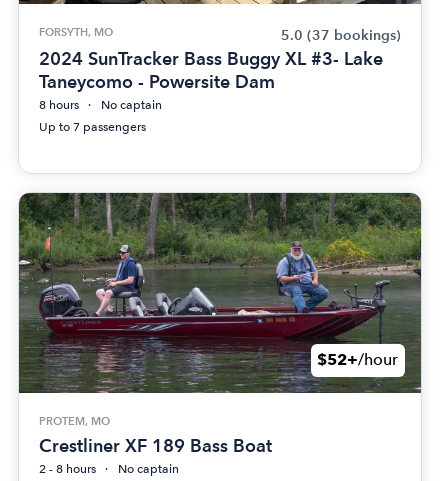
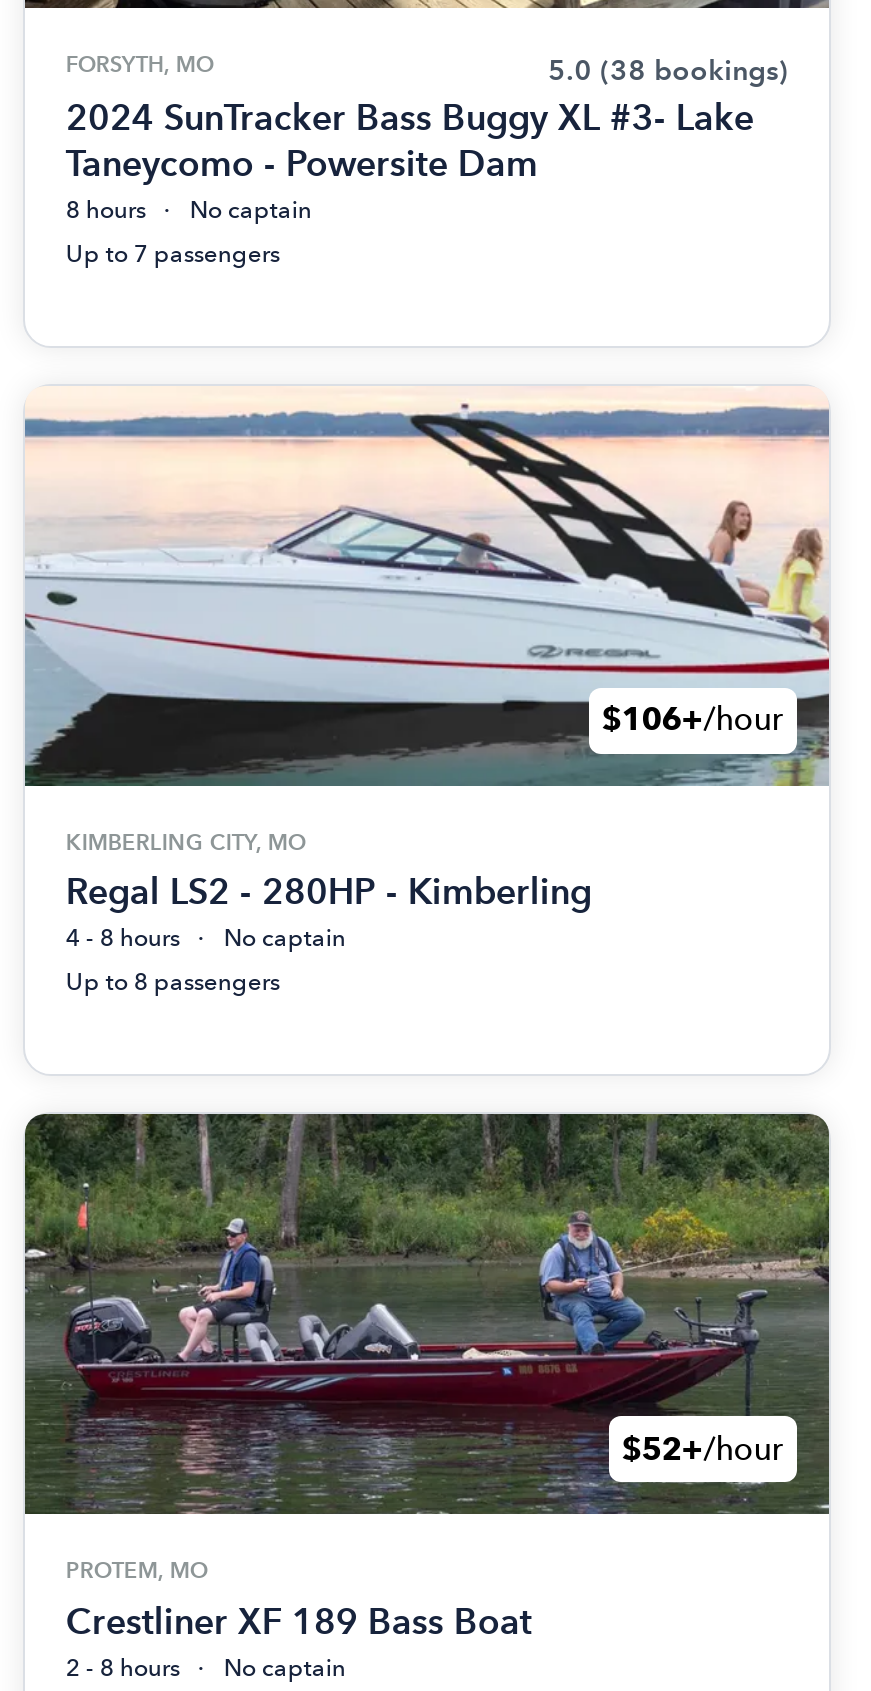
- 5.0 (37 bookings)
+ 5.0 (38 bookings)

+ [image]
+ $106+/hour
+ KIMBERLING CITY, MO
+ Regal LS2 - 280HP - Kimberling
+ 4 - 8 hours
+ No captain
+ Up to 8 passengers
